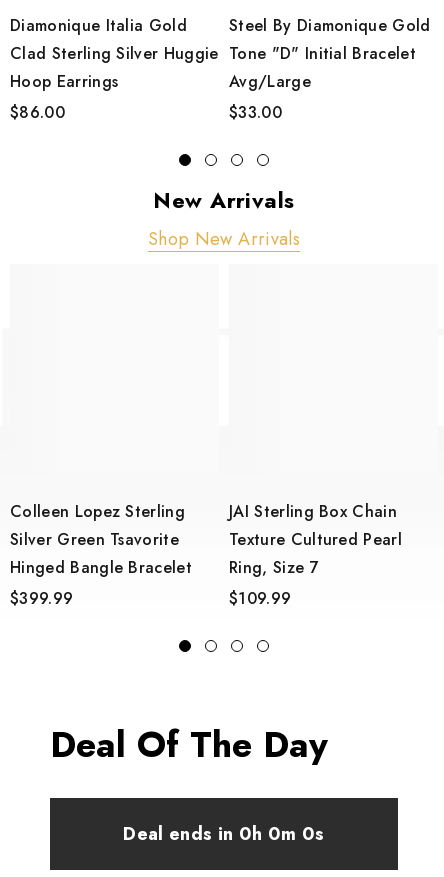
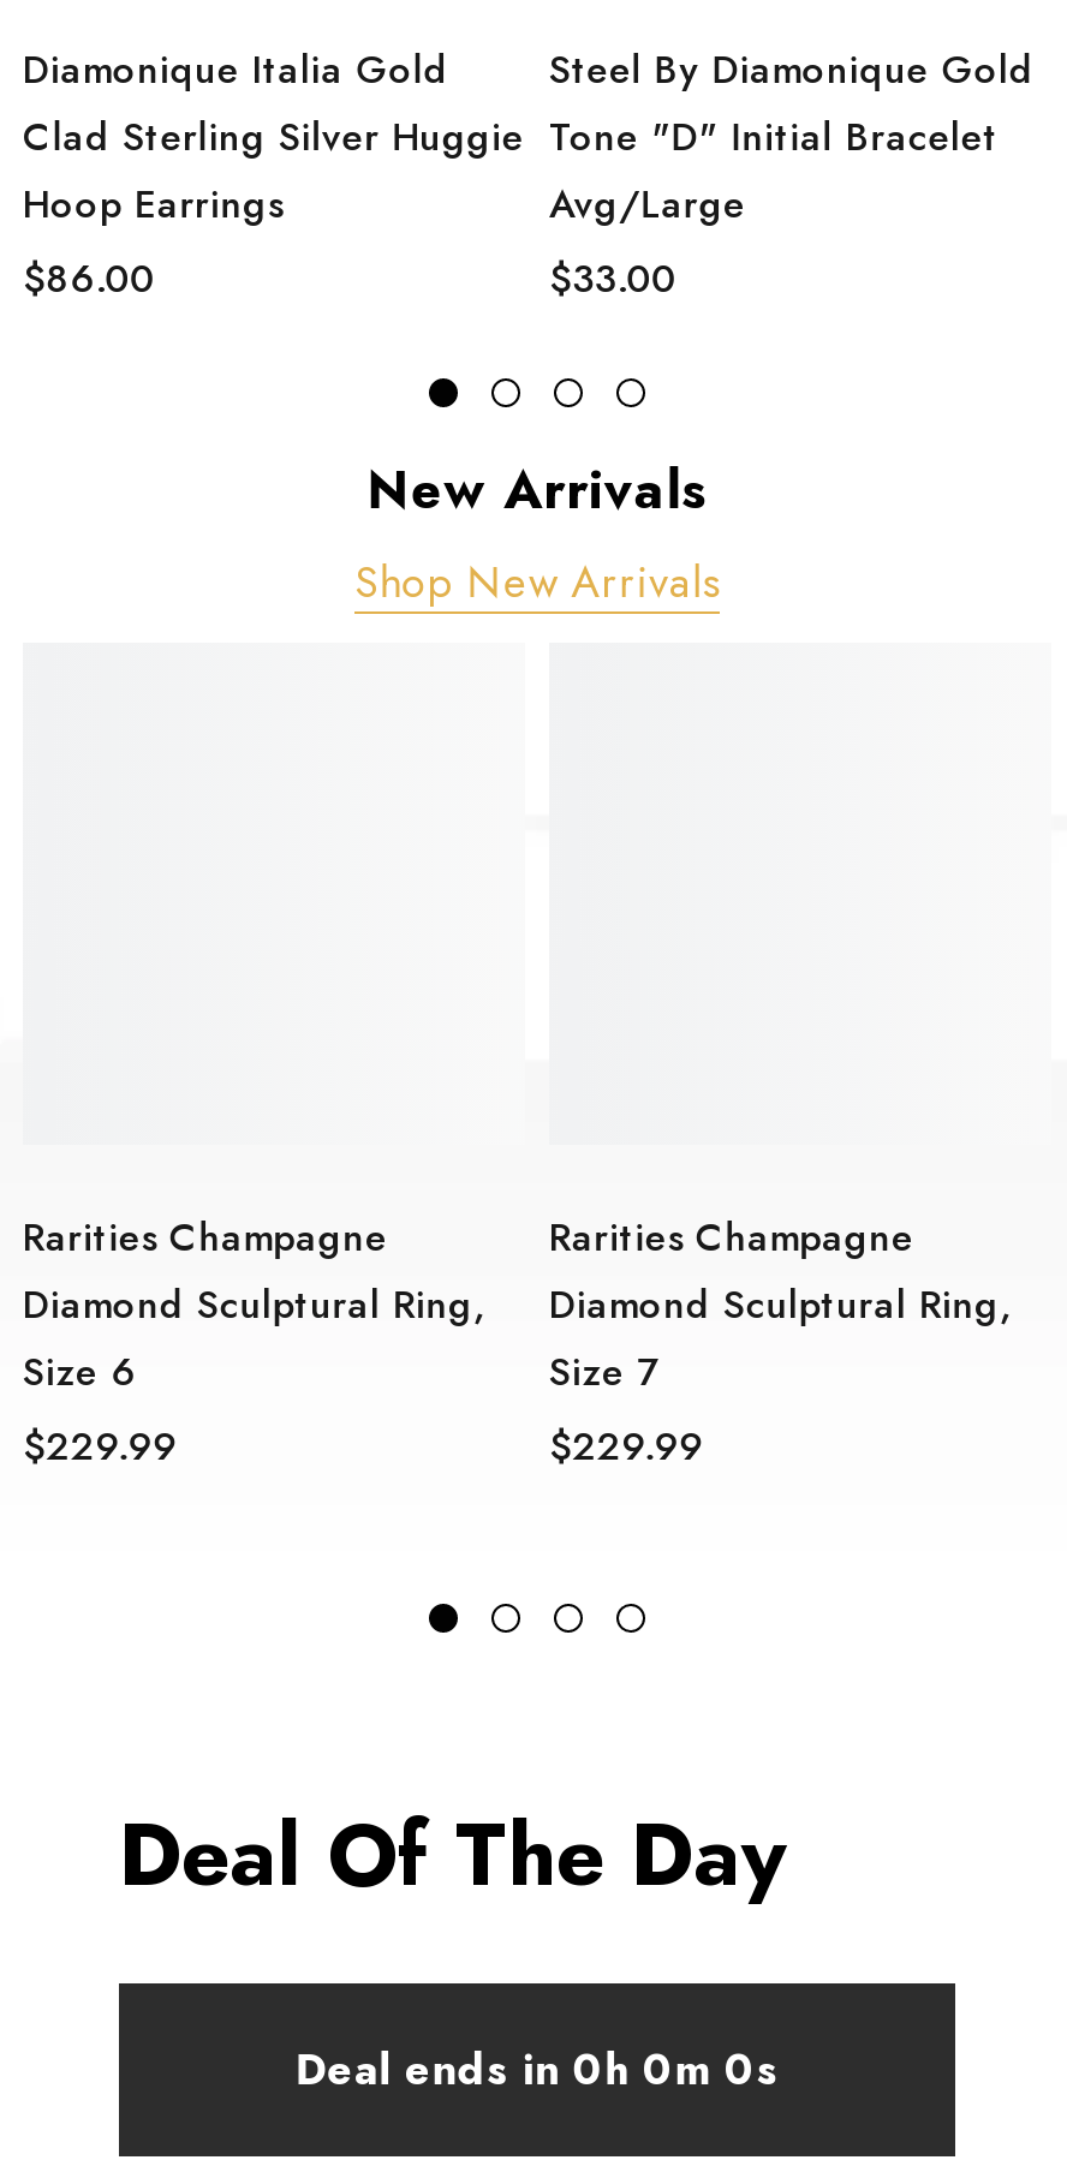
- Colleen Lopez Sterling
- Silver Green Tsavorite
- Hinged Bangle Bracelet
- $399.99
+ Rarities Champagne
+ Diamond Sculptural Ring,
+ Size 6
+ $229.99

- JAI Sterling Box Chain
- Texture Cultured Pearl
- Ring, Size 7
- $109.99
+ Rarities Champagne
+ Diamond Sculptural Ring,
+ Size 7
+ $229.99
